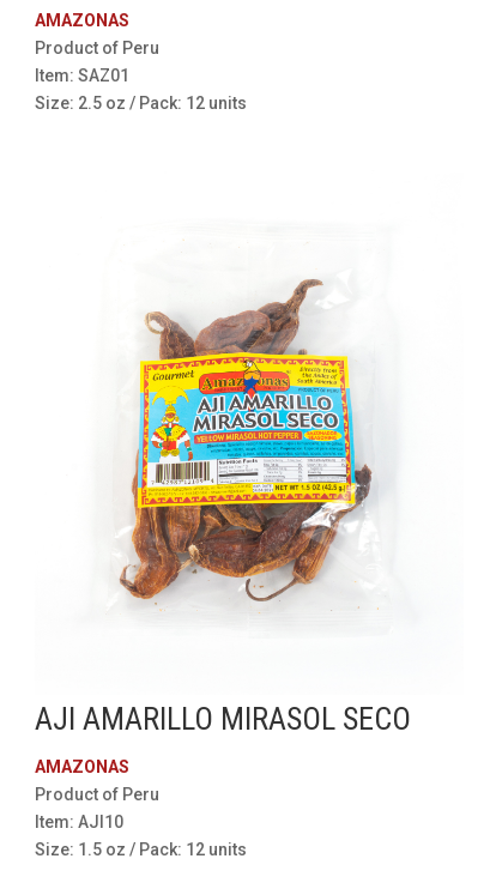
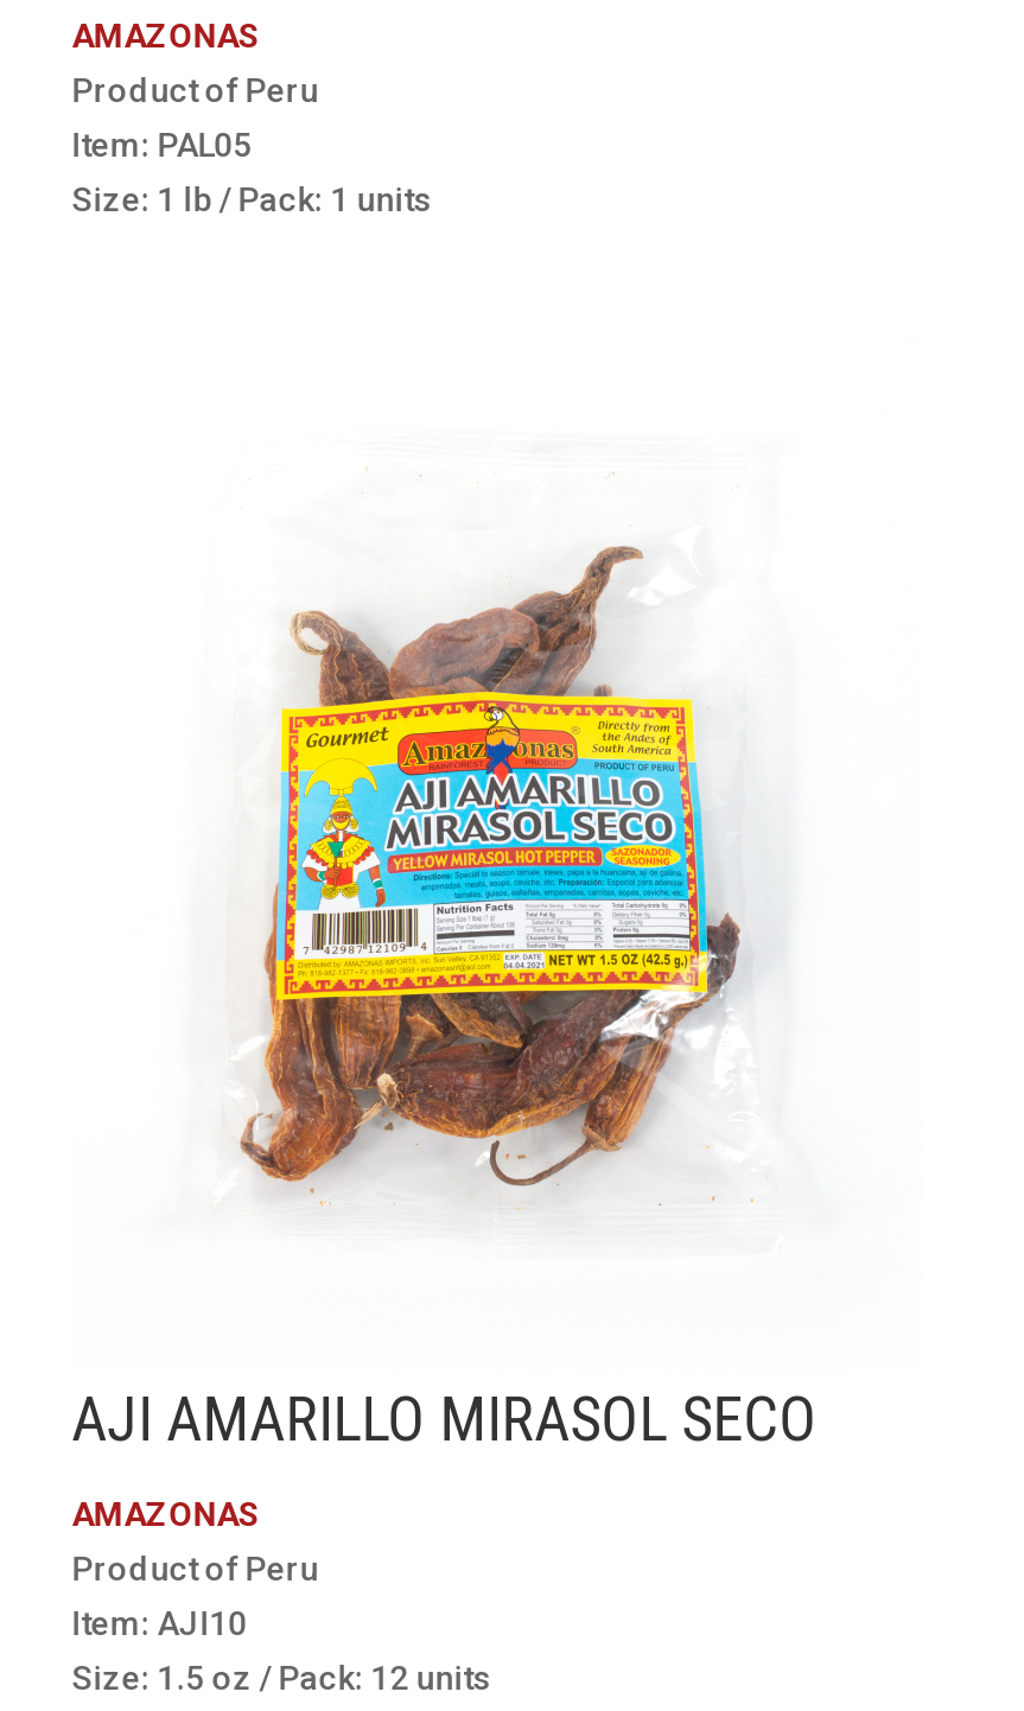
- Item: SAZ01
+ Item: PAL05

- Size: 2.5 oz / Pack: 12 units
+ Size: 1 lb / Pack: 1 units
